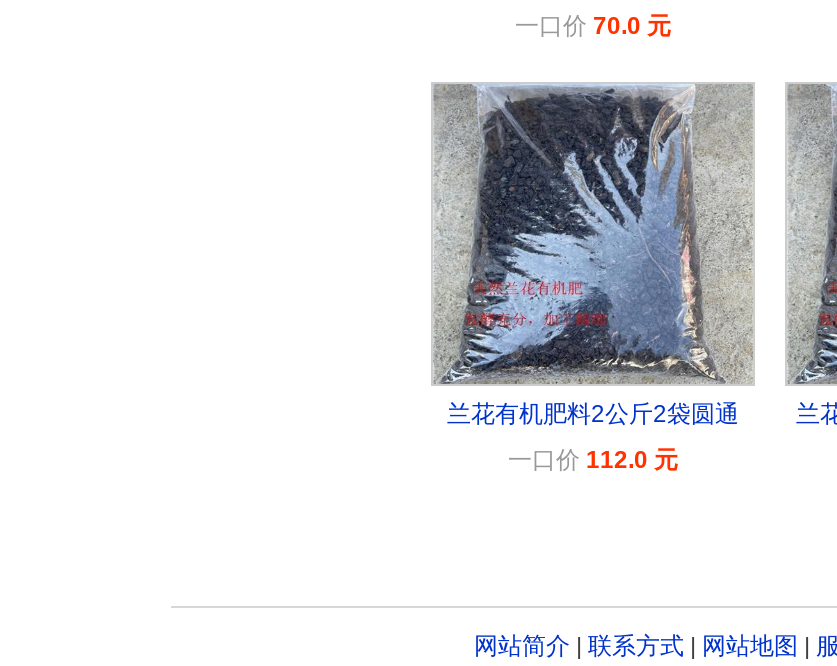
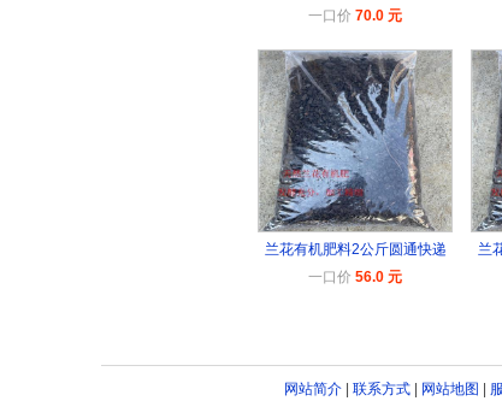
- 兰花有机肥料2公斤2袋圆通
+ 兰花有机肥料2公斤圆通快递

- 一口价112.0 元
+ 一口价56.0 元
